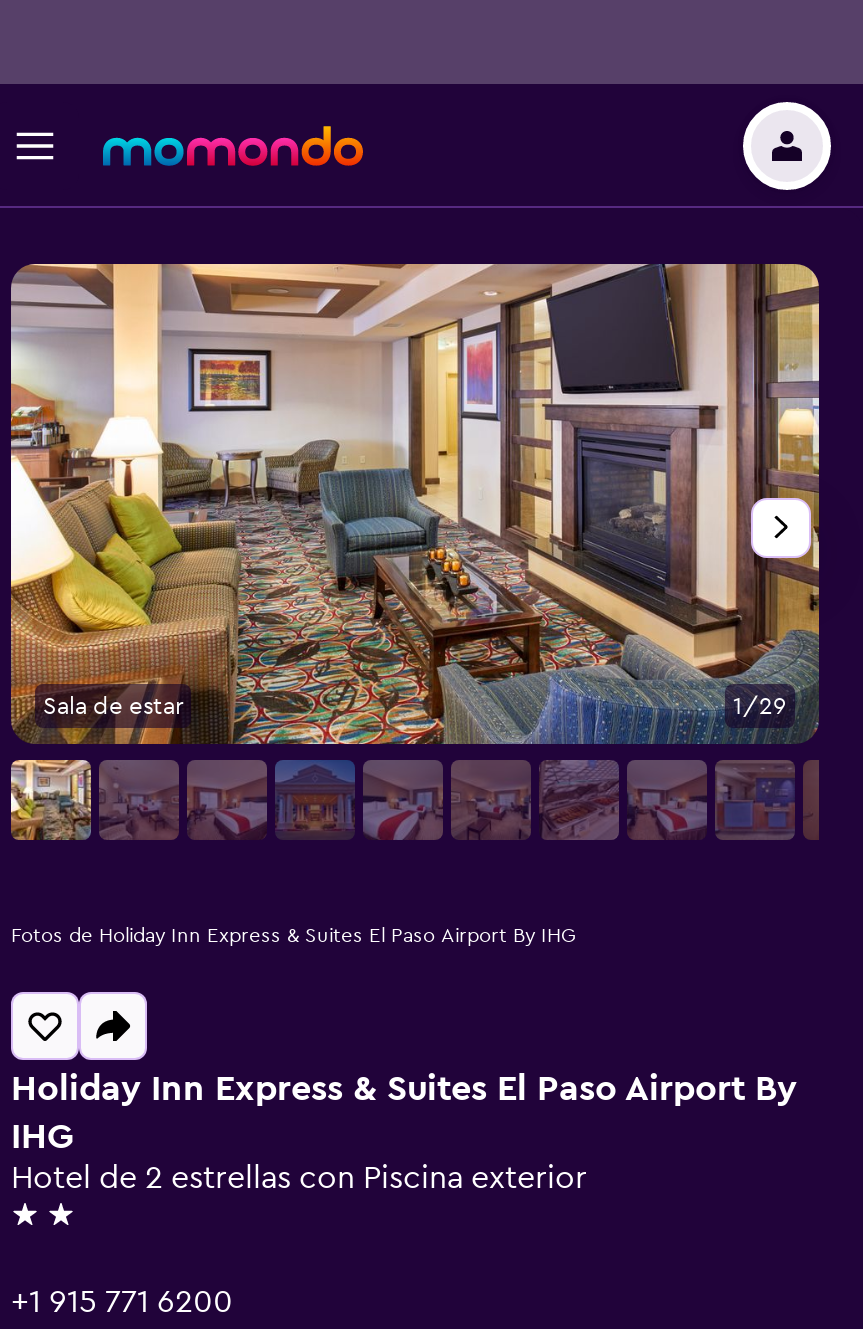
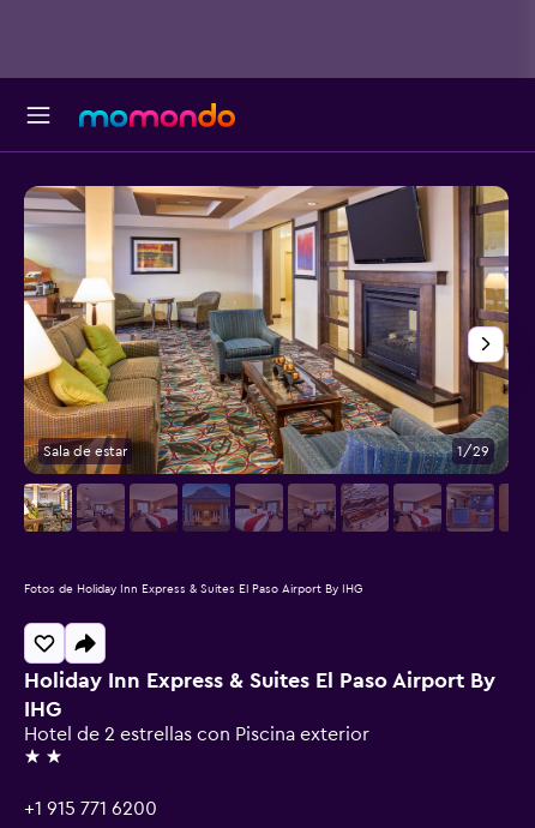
- [image]
